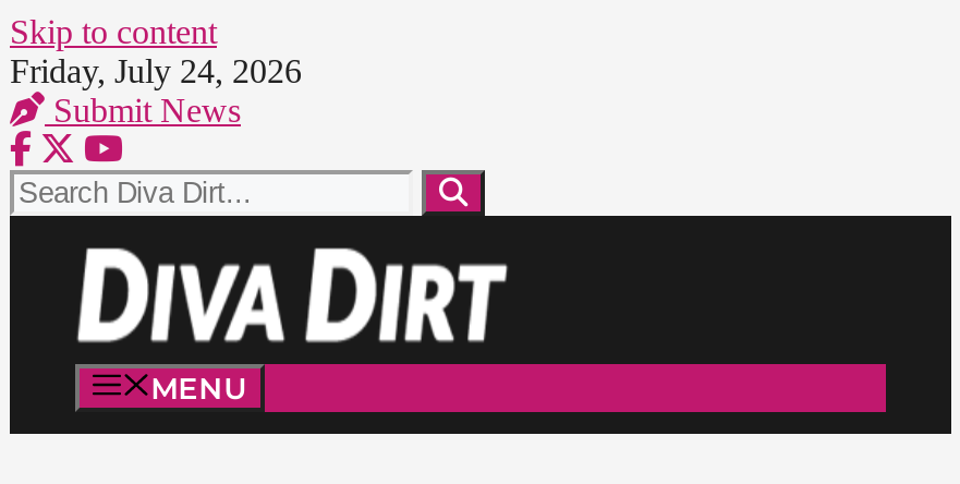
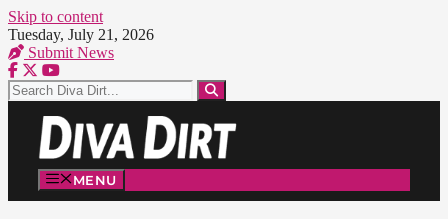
- Friday, July 24, 2026
+ Tuesday, July 21, 2026
